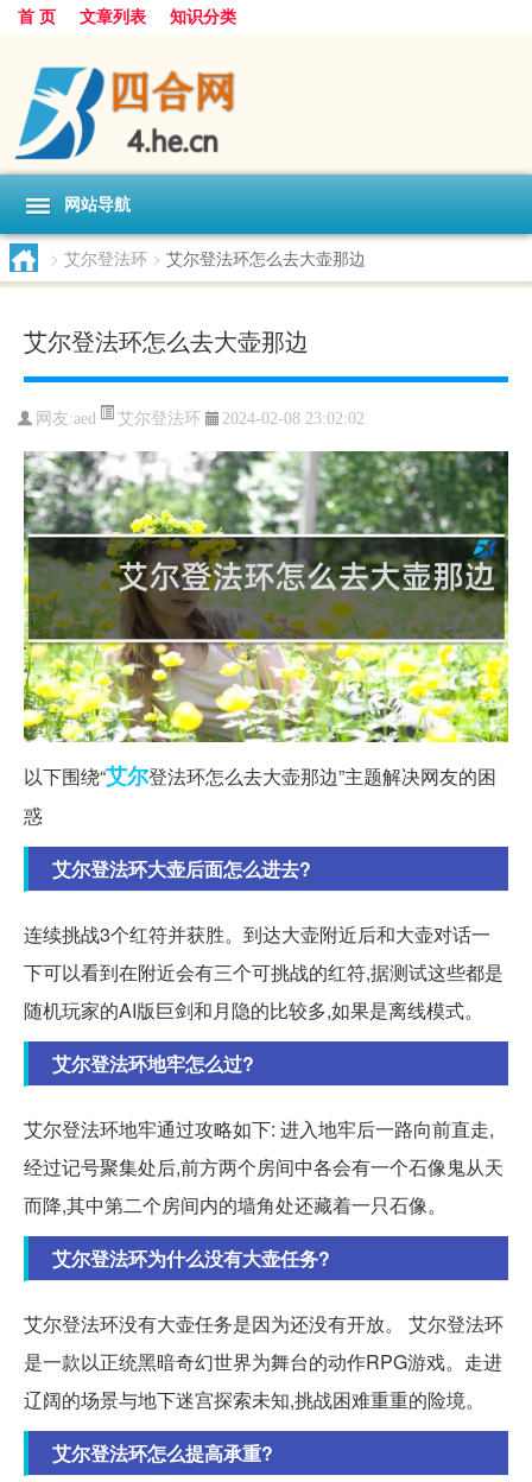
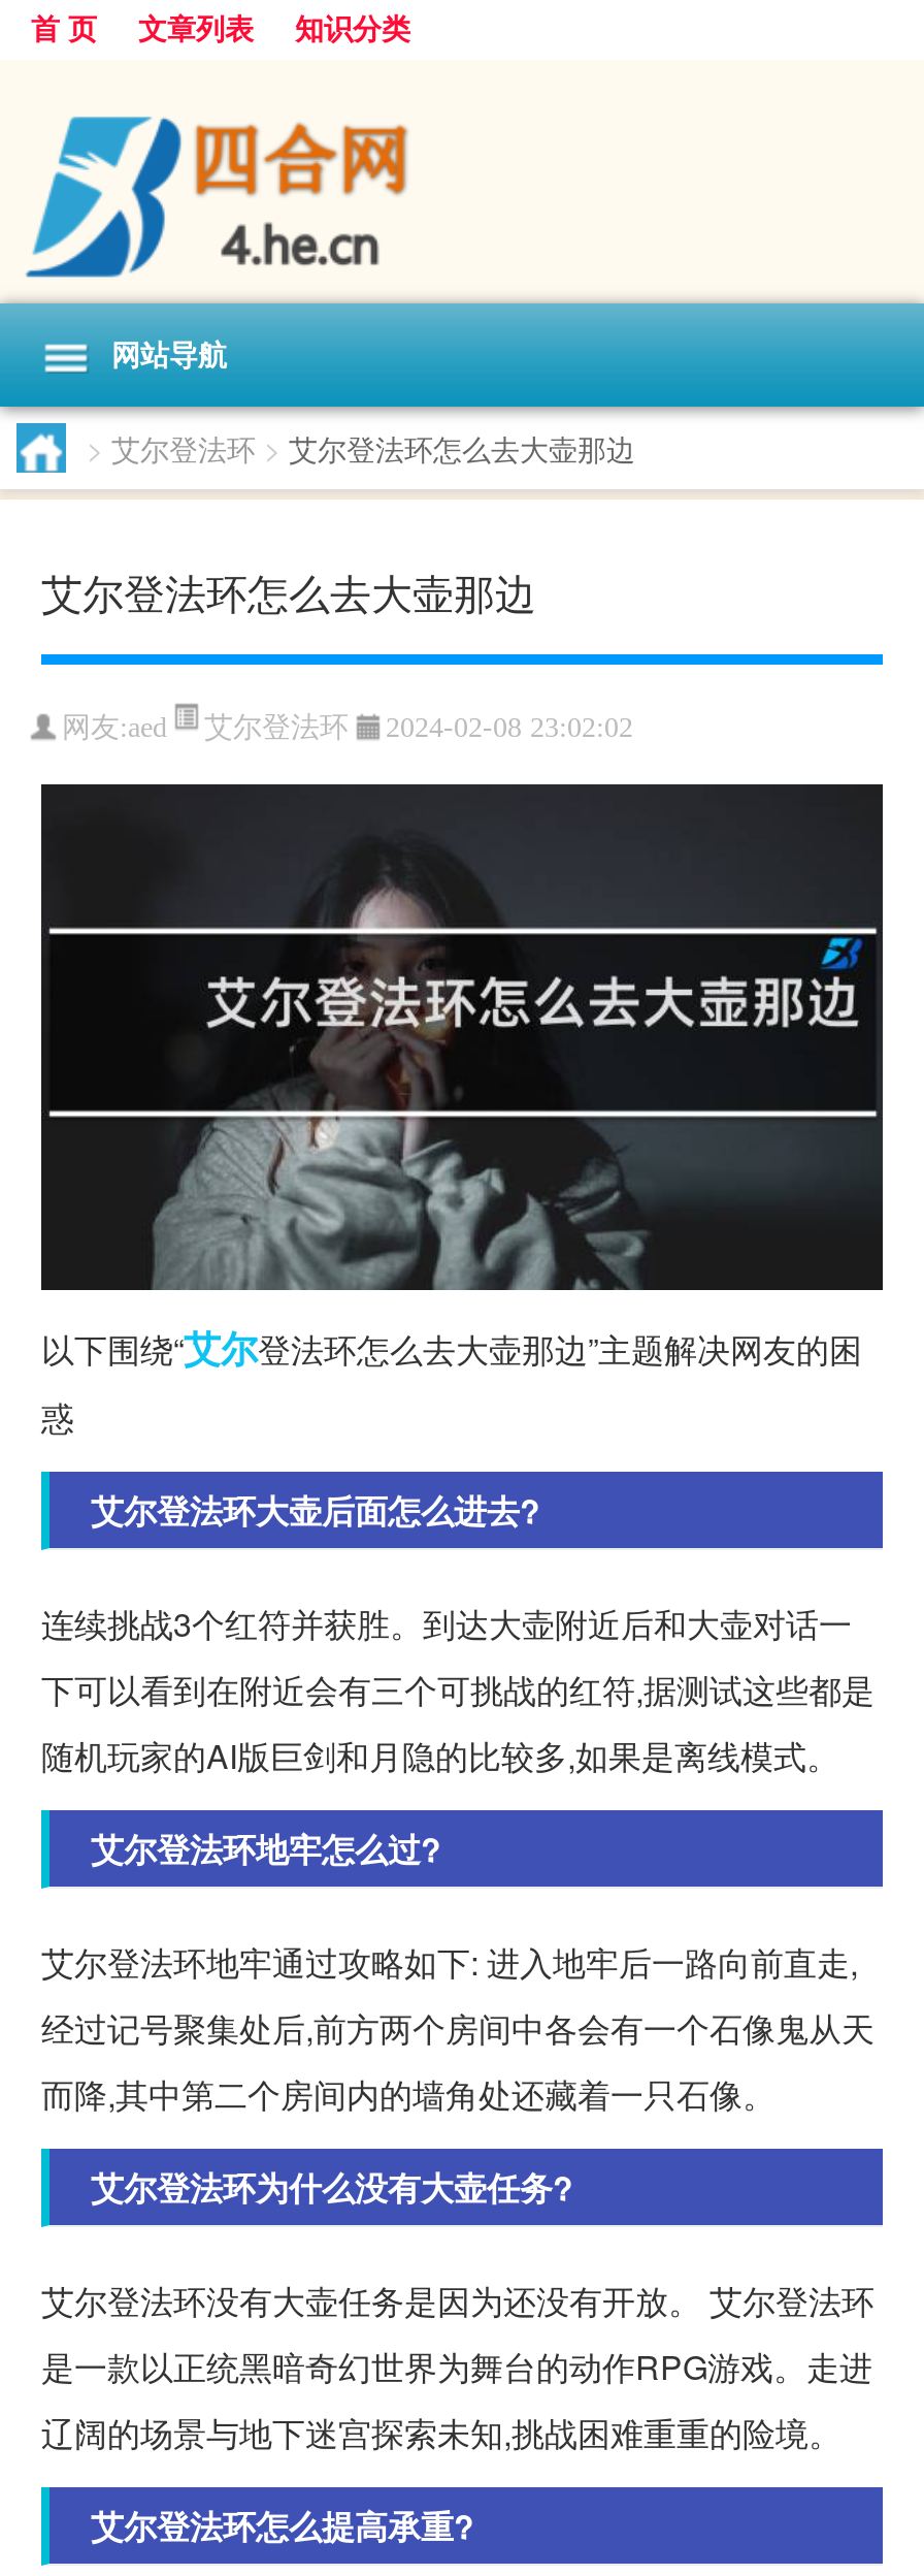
- [image]
+ [image]
